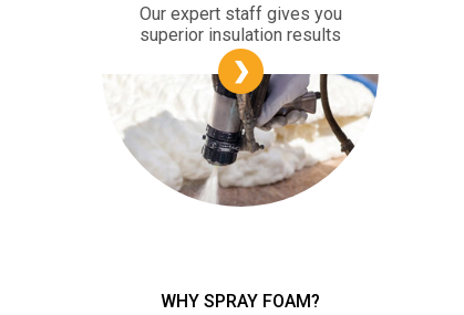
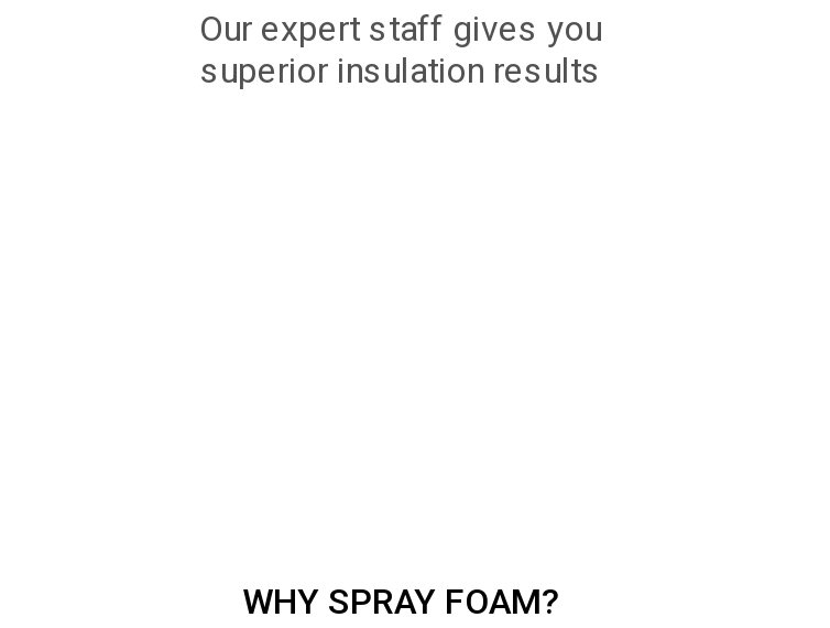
- [image]
